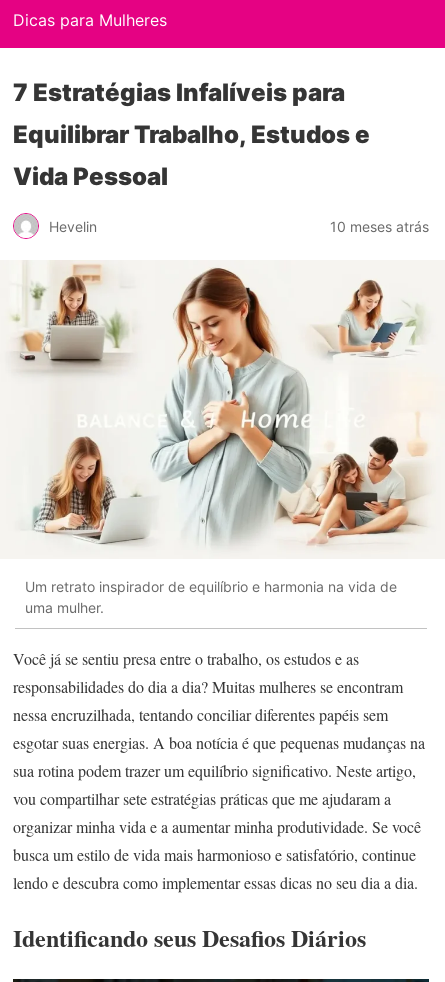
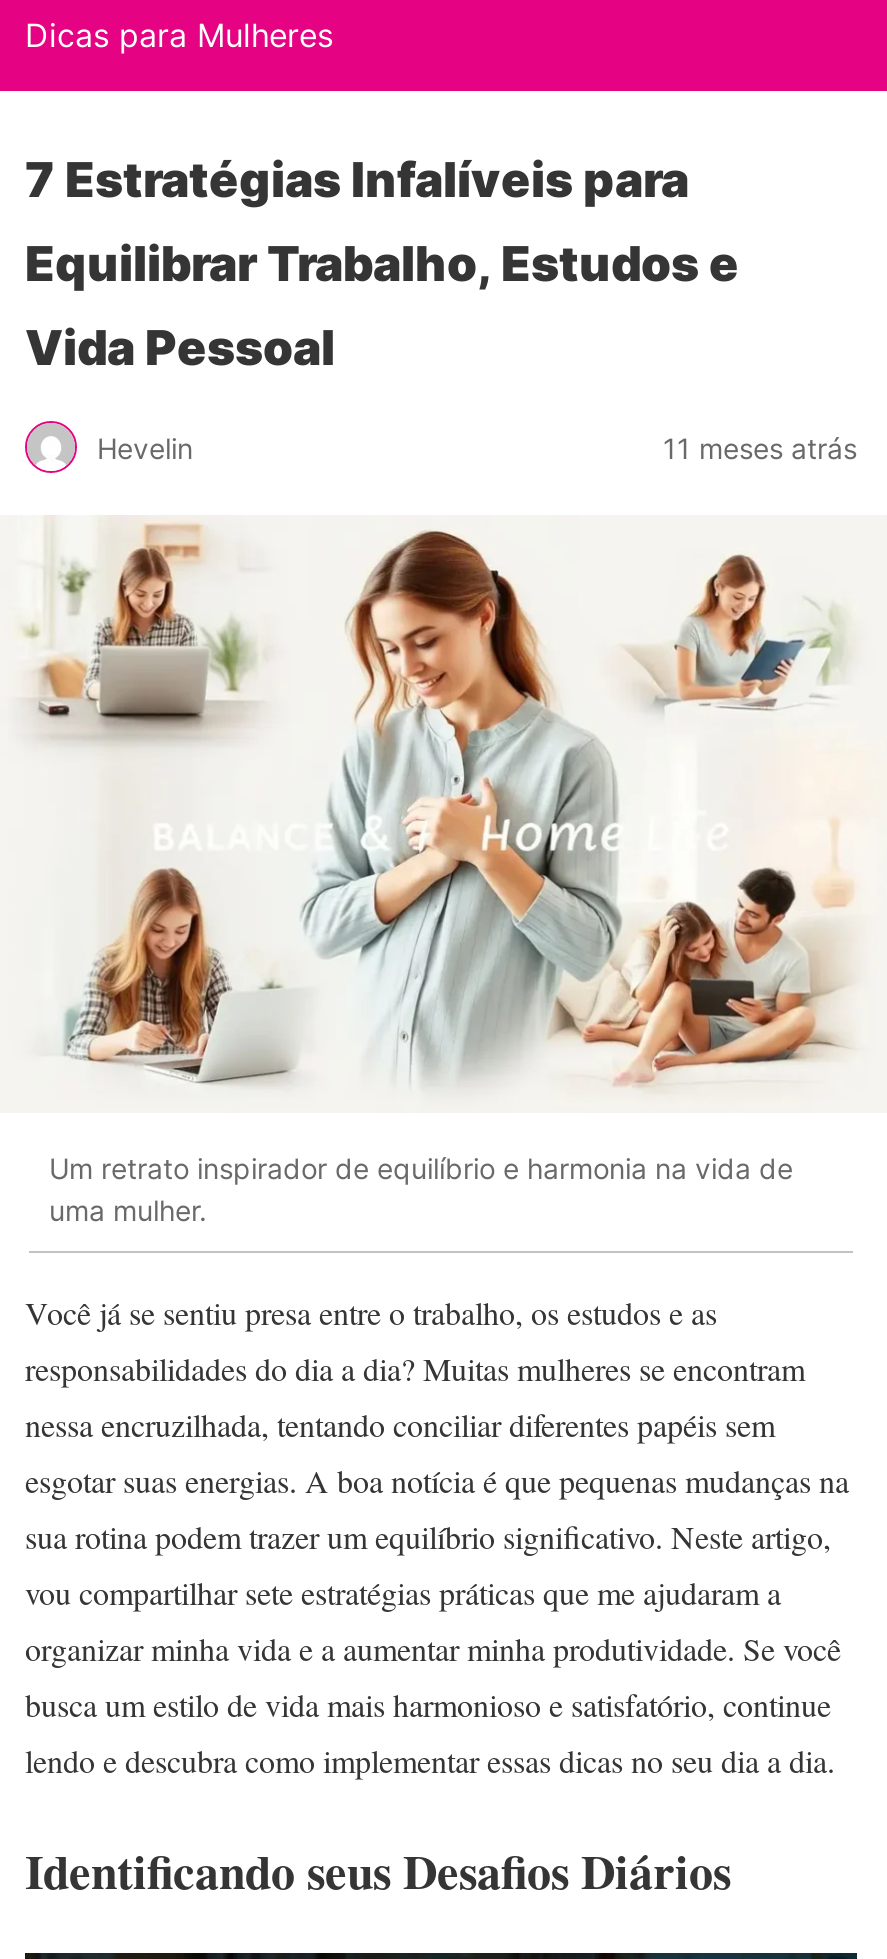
- 10 meses atrás
+ 11 meses atrás
